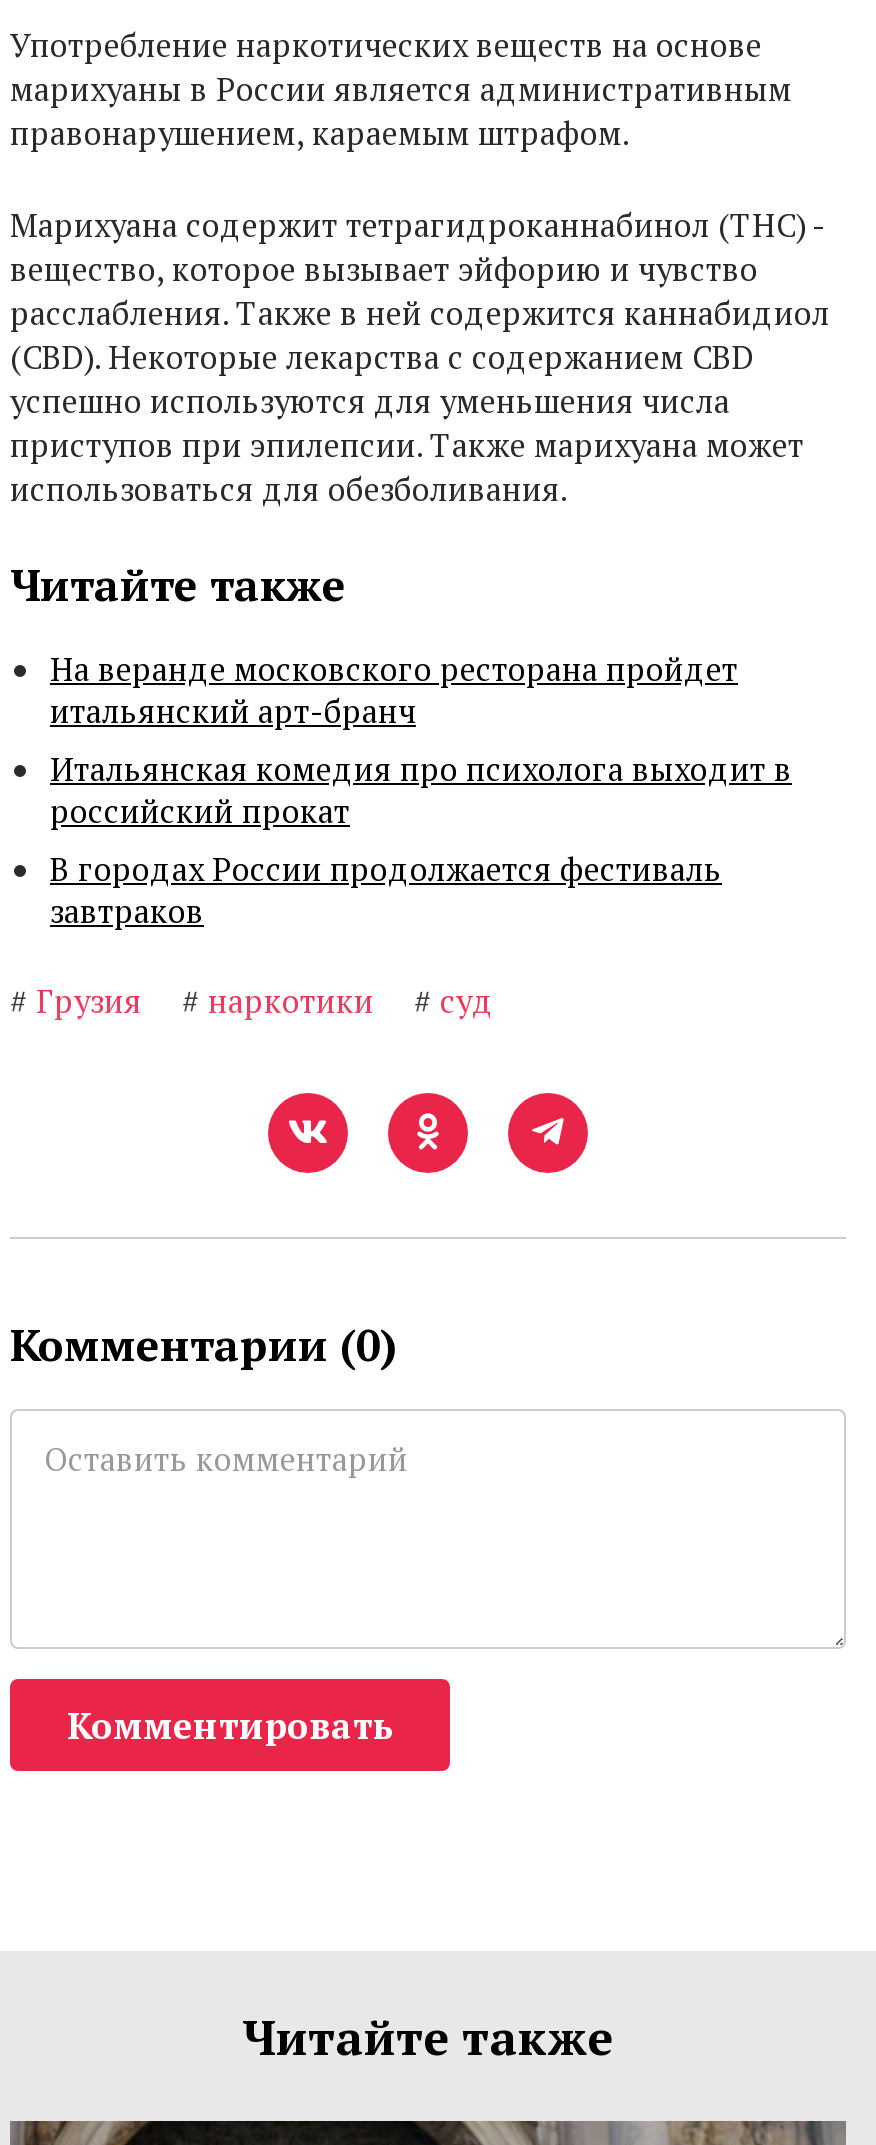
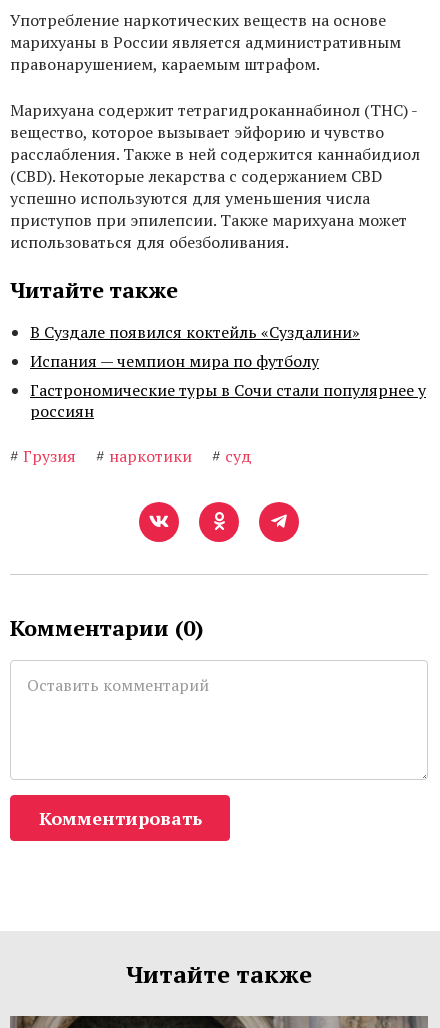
- На веранде московского ресторана пройдет
- итальянский арт-бранч
- Итальянская комедия про психолога выходит в
- российский прокат
- В городах России продолжается фестиваль
- завтраков
+ В Суздале появился коктейль «Суздалини»
+ Испания — чемпион мира по футболу
+ Гастрономические туры в Сочи стали популярнее у
+ россиян
